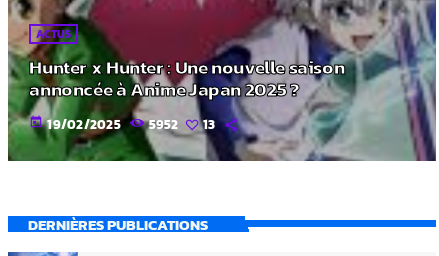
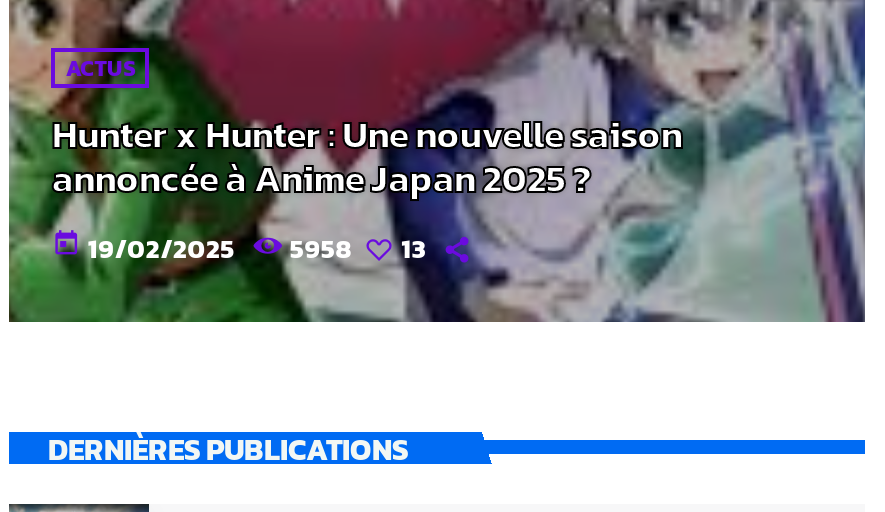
- 5952
+ 5958
